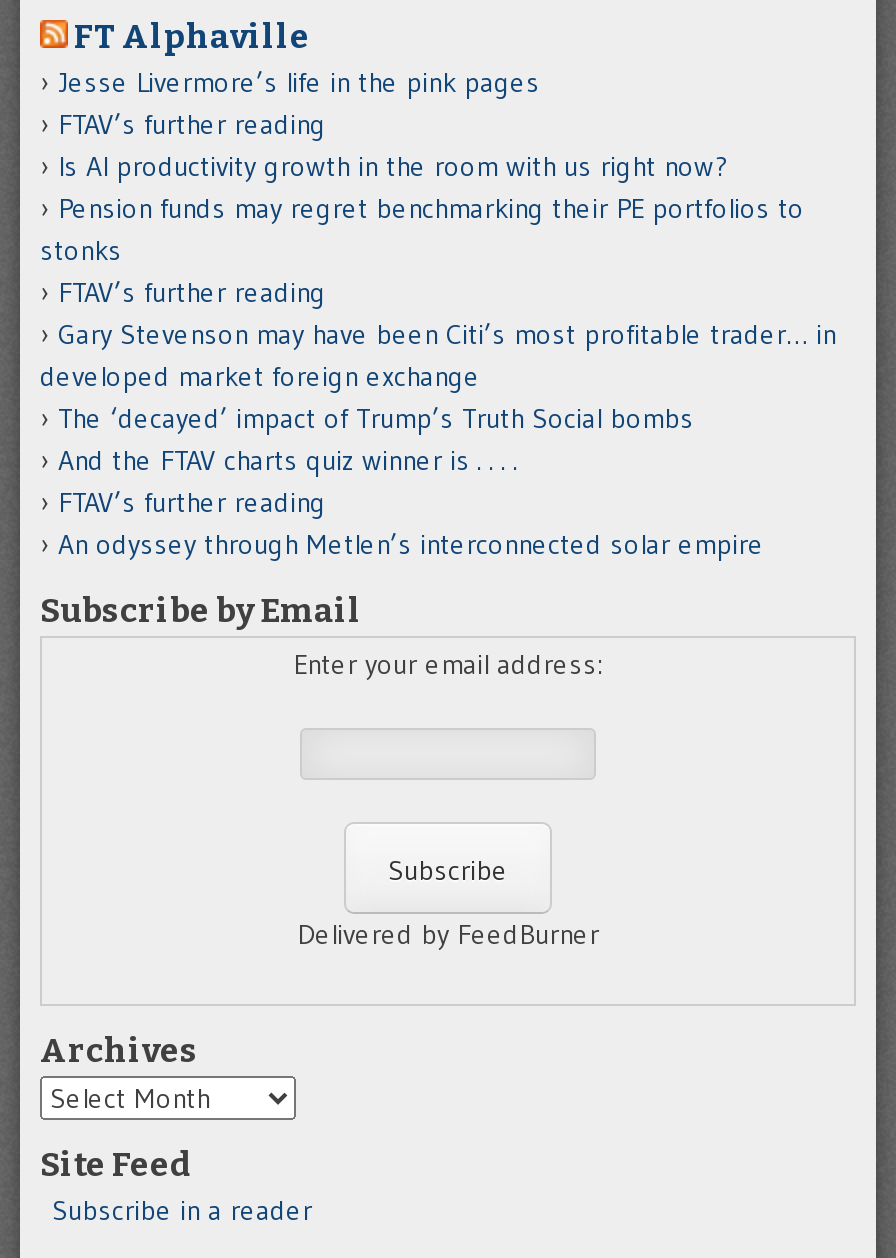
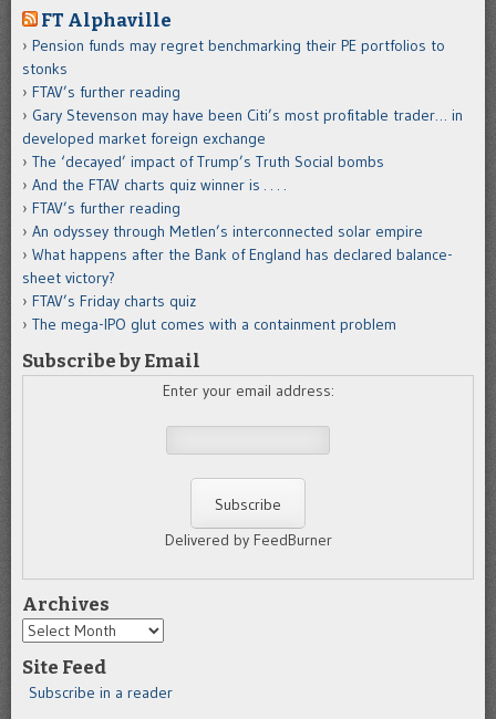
- Jesse Livermore’s life in the pink pages
- FTAV’s further reading
- Is AI productivity growth in the room with us right now?

moved up: Pension funds may regret benchmarking their PE portfolios to | stonks | FTAV’s further reading | ... | FTAV’s further reading | An odyssey through Metlen’s interconnected solar empire

+ What happens after the Bank of England has declared balance-
+ sheet victory?
+ FTAV’s Friday charts quiz
+ The mega-IPO glut comes with a containment problem
